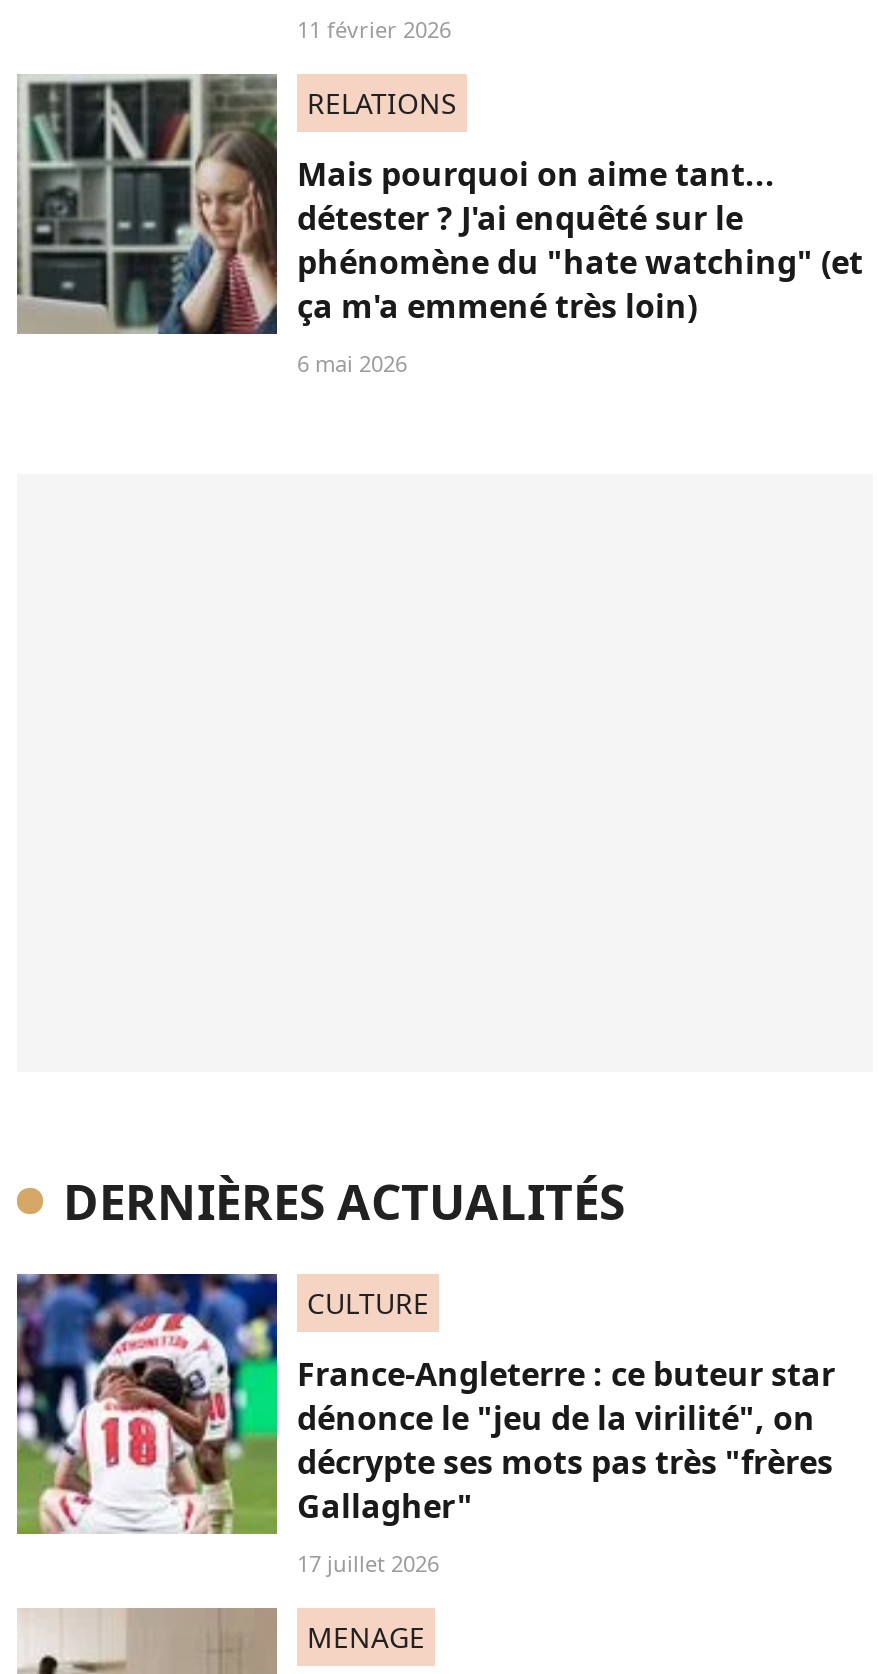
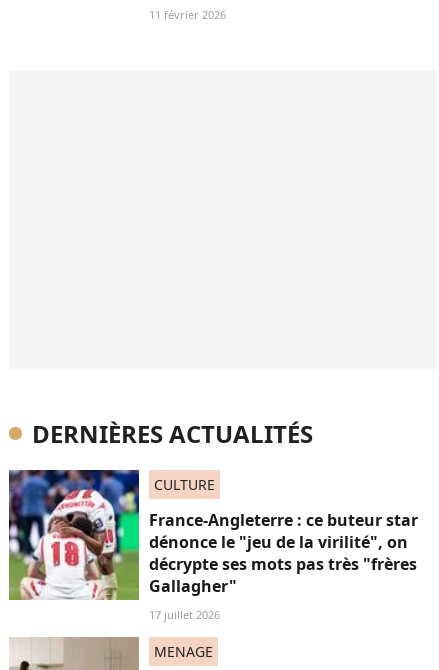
- [image]
- RELATIONS
- Mais pourquoi on aime tant...
- détester ? J'ai enquêté sur le
- phénomène du "hate watching" (et
- ça m'a emmené très loin)
- 6 mai 2026
